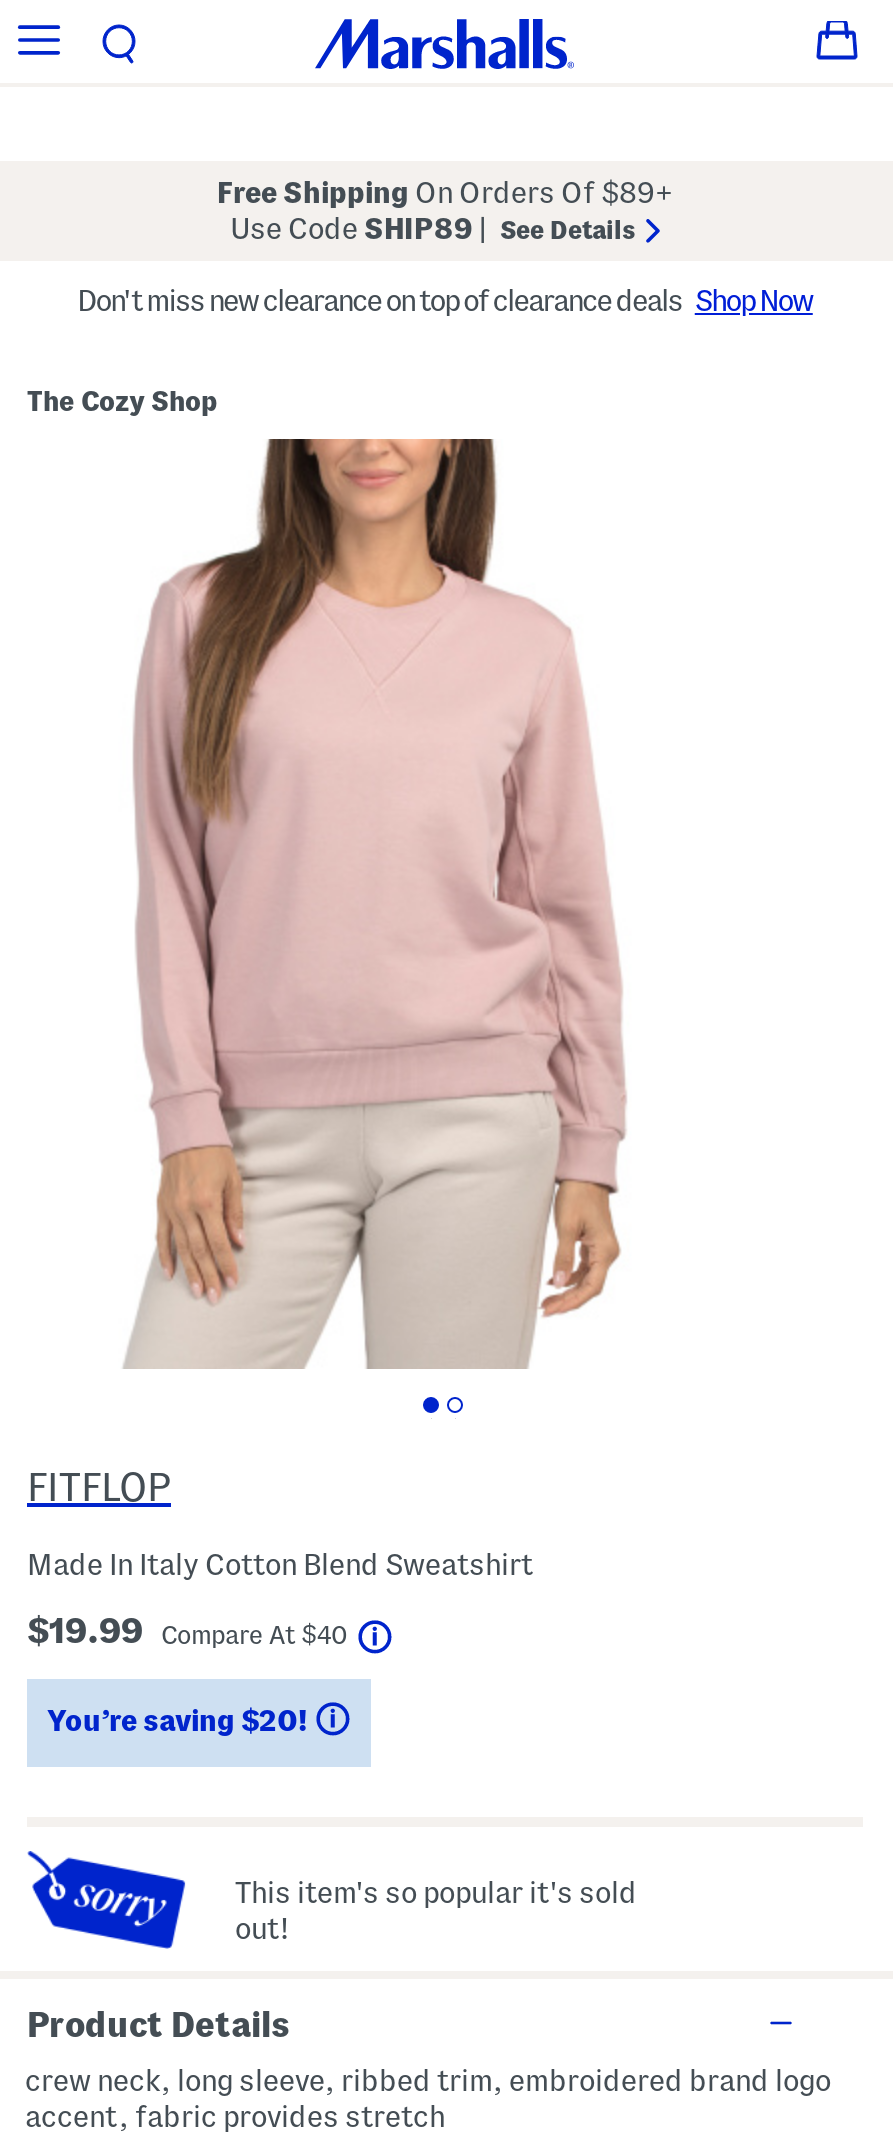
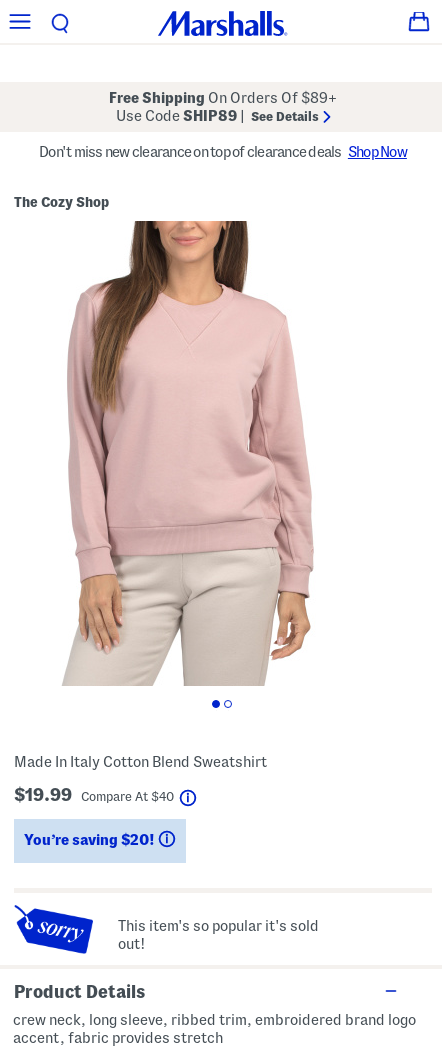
- FITFLOP
